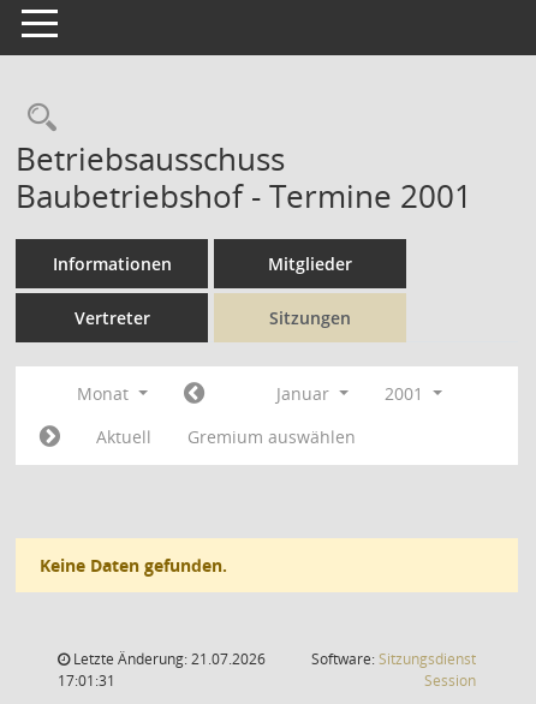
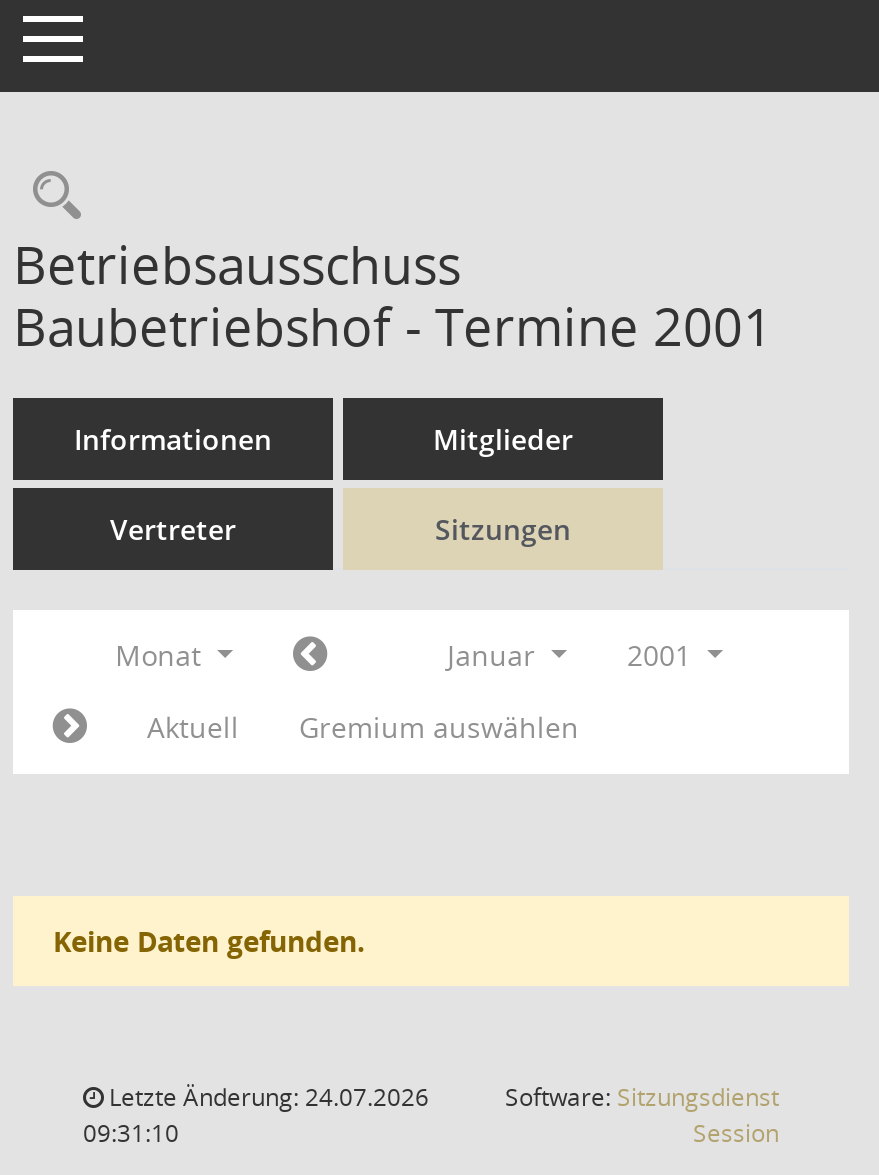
- Letzte Änderung: 21.07.2026
+ Letzte Änderung: 24.07.2026

- 17:01:31
+ 09:31:10
